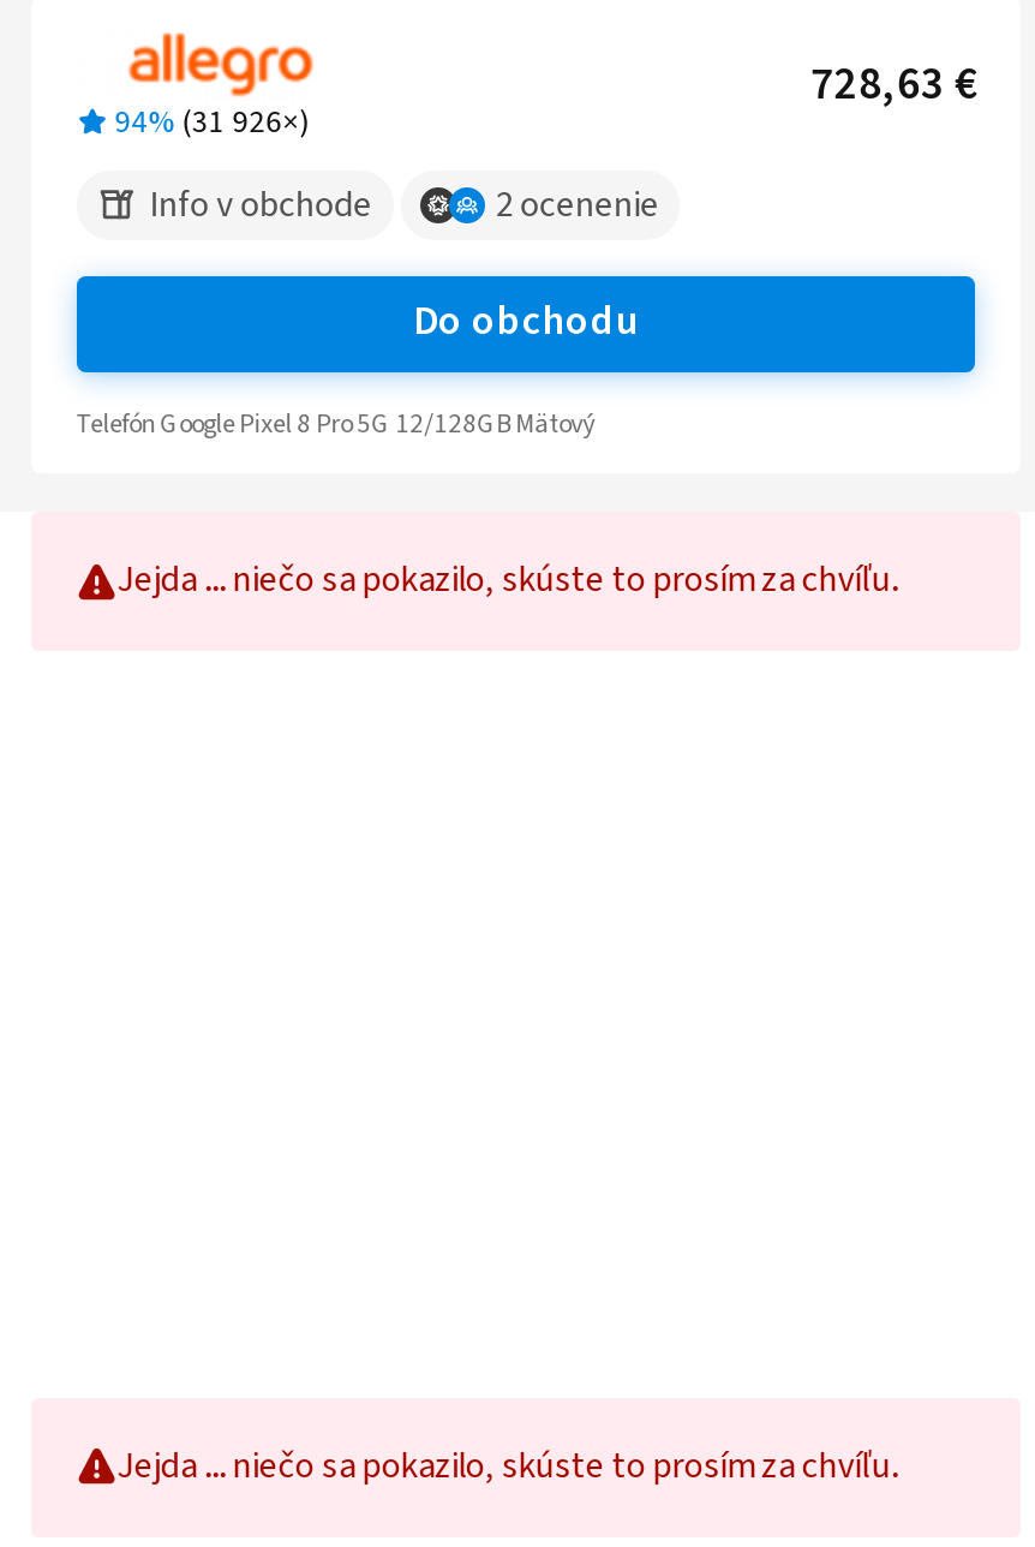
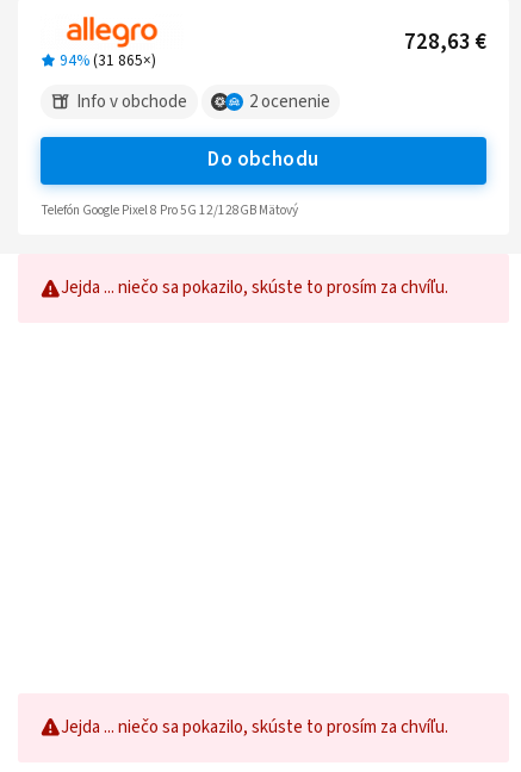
- 94% (31 926×)
+ 94% (31 865×)
